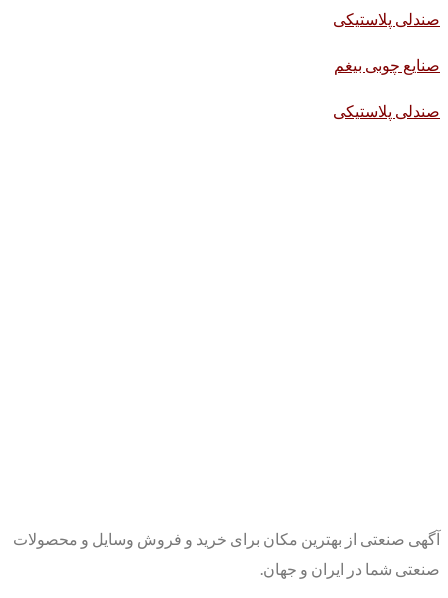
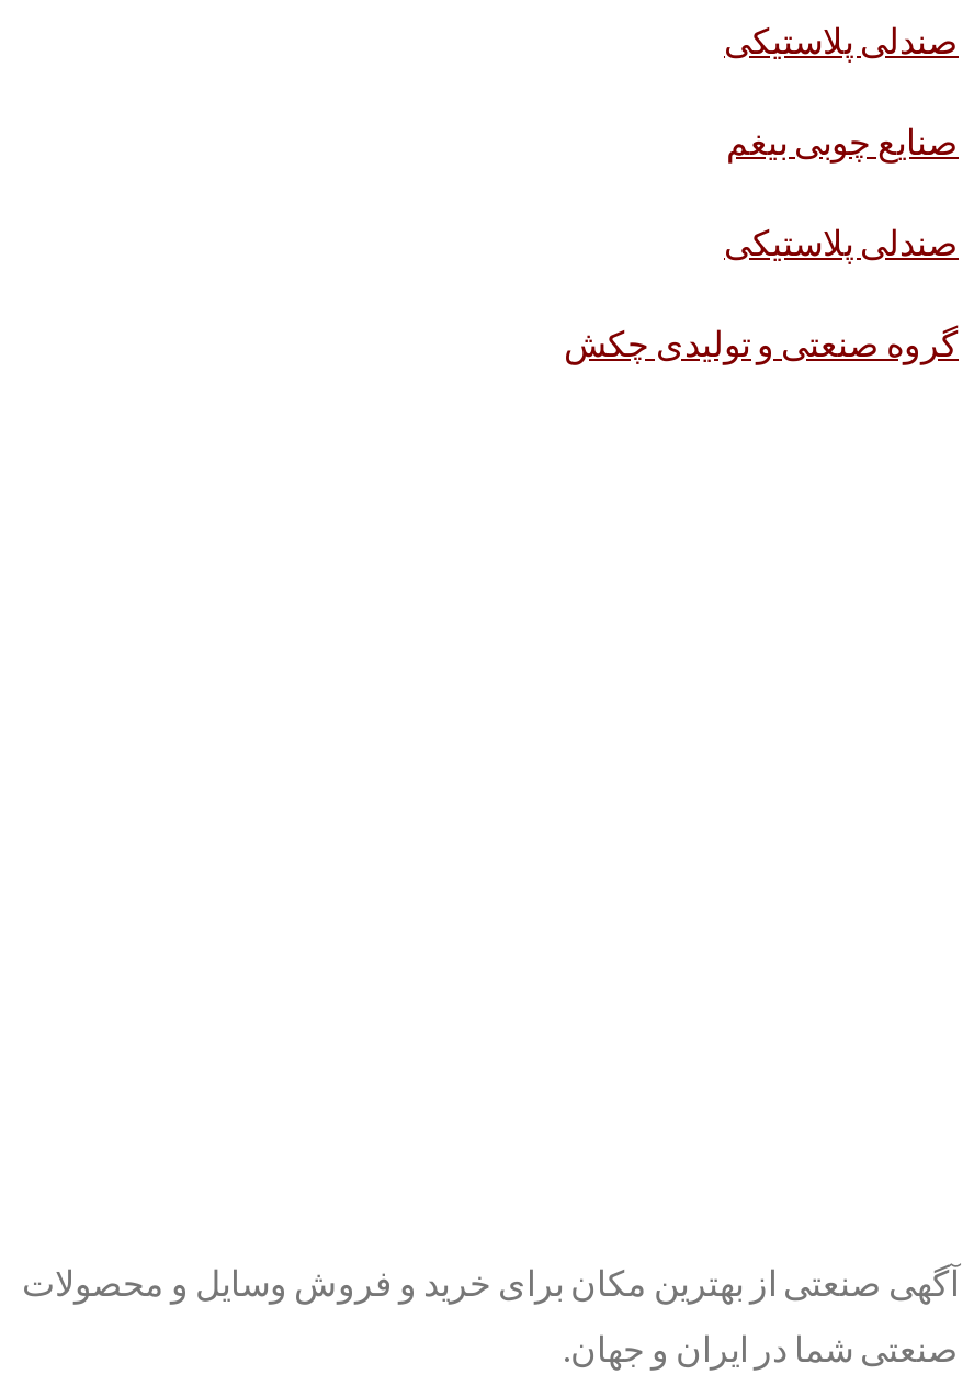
+ گروه صنعتی و تولیدی چکش
